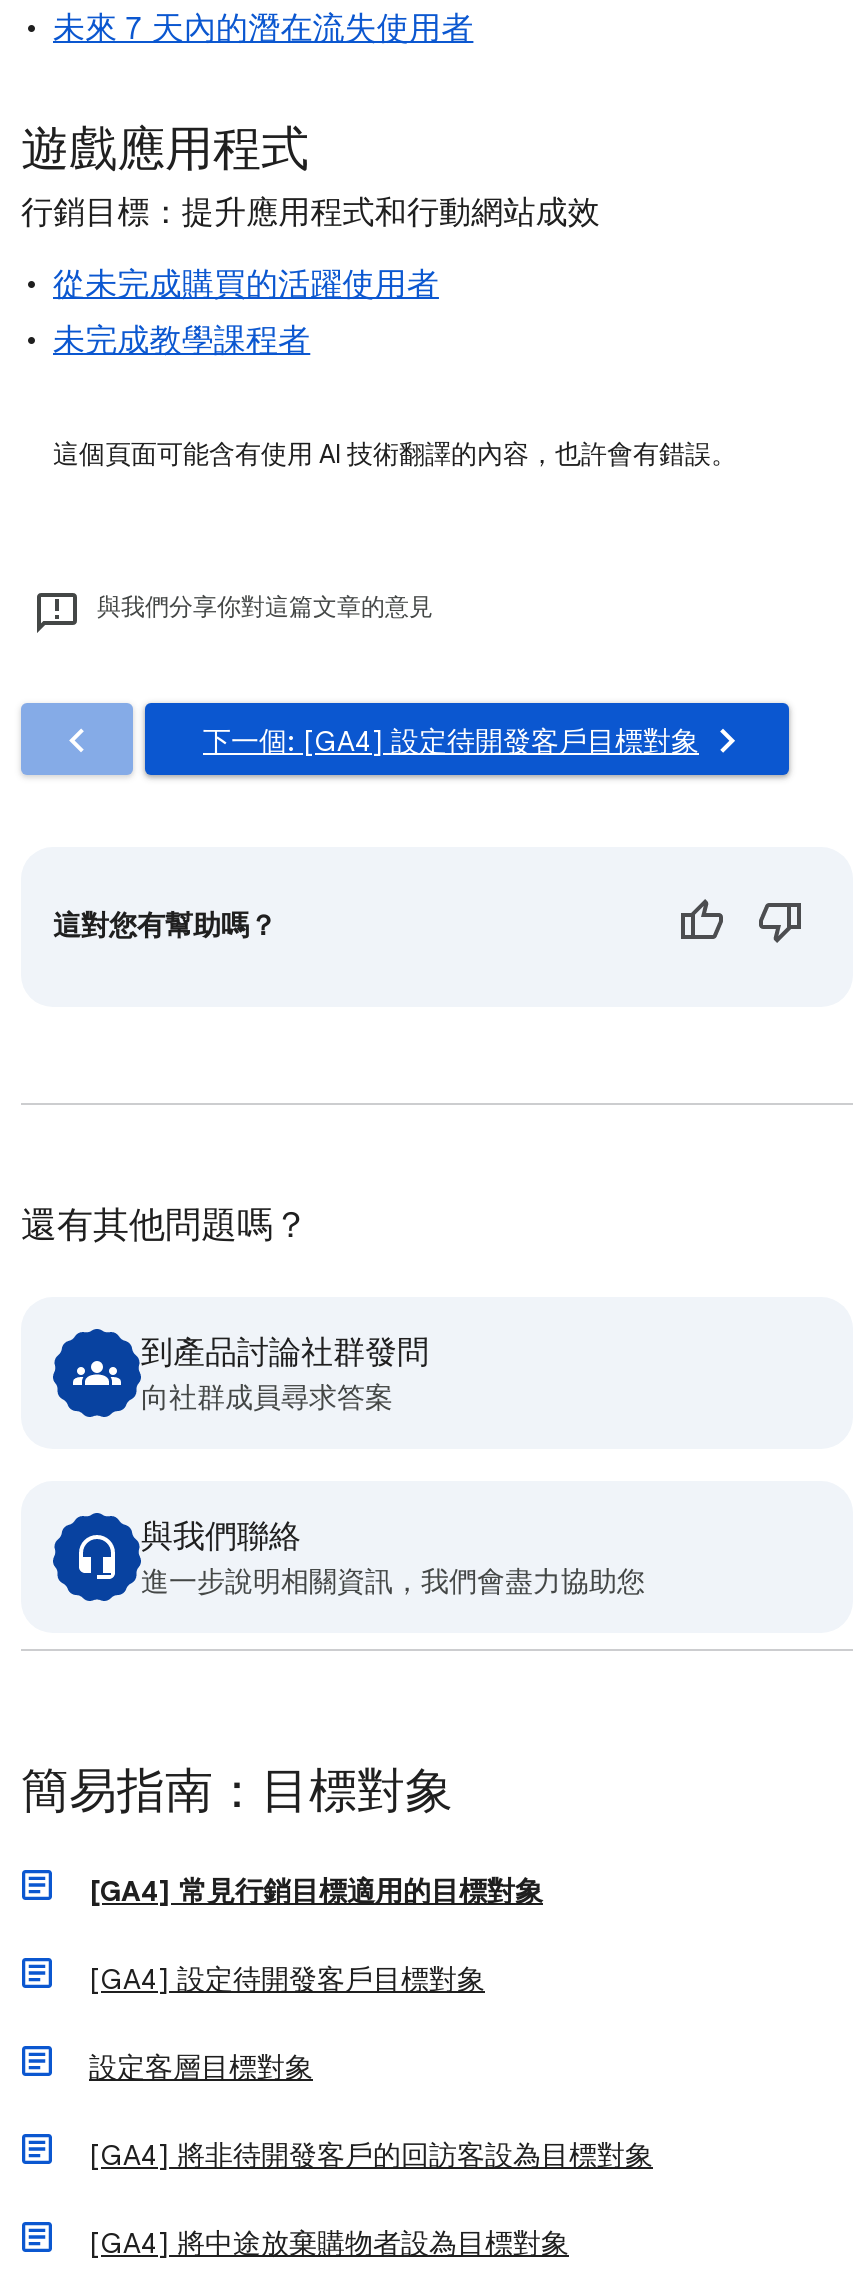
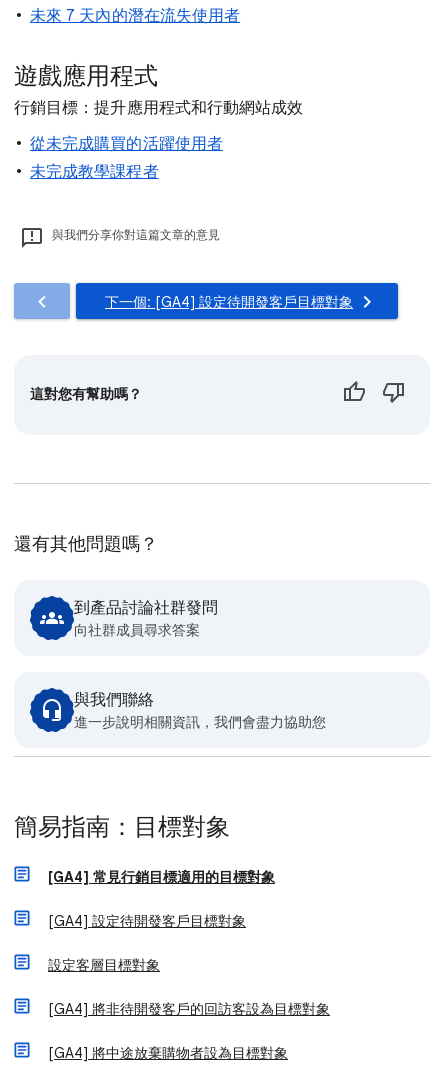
- 這個頁面可能含有使用 AI 技術翻譯的內容，也許會有錯誤。
